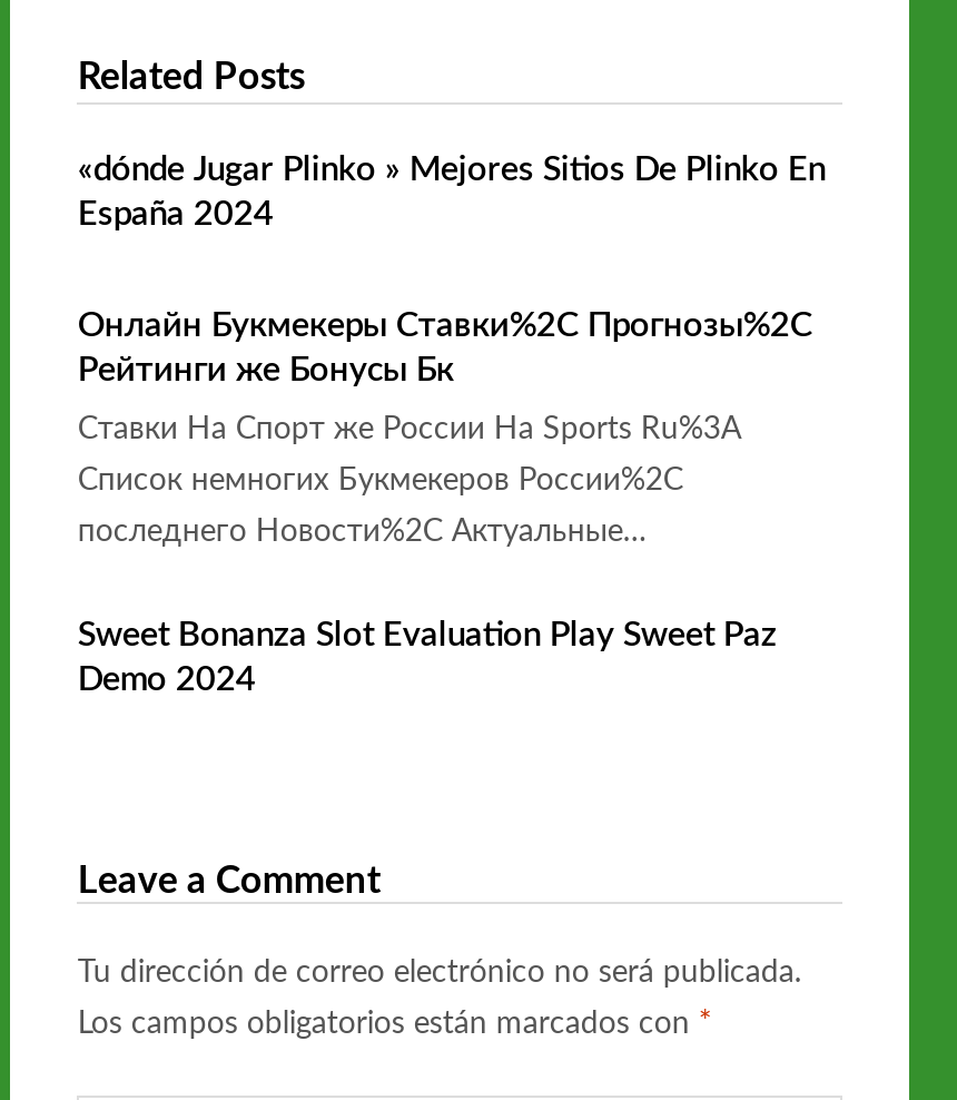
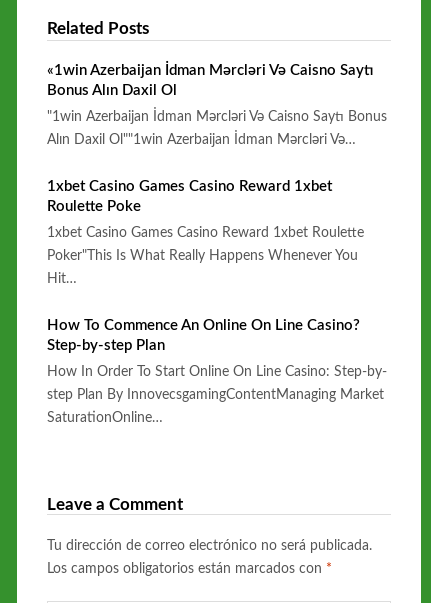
- «dónde Jugar Plinko » Mejores Sitios De Plinko En
- España 2024
- Онлайн Букмекеры Ставки%2C Прогнозы%2C
- Рейтинги же Бонусы Бк
- Ставки На Спорт же России На Sports Ru%3A
- Список немногих Букмекеров России%2C
- последнего Новости%2C Актуальные…
- Sweet Bonanza Slot Evaluation Play Sweet Paz
- Demo 2024
+ «1win Azerbaijan İdman Mərcləri Və Caisno Saytı
+ Bonus Alın Daxil Ol
+ "1win Azerbaijan İdman Mərcləri Və Caisno Saytı Bonus
+ Alın Daxil Ol""1win Azerbaijan İdman Mərcləri Və…
+ 1xbet Casino Games Casino Reward 1xbet
+ Roulette Poke
+ 1xbet Casino Games Casino Reward 1xbet Roulette
+ Poker"This Is What Really Happens Whenever You
+ Hit…
+ How To Commence An Online On Line Casino?
+ Step-by-step Plan
+ How In Order To Start Online On Line Casino: Step-by-
+ step Plan By InnovecsgamingContentManaging Market
+ SaturationOnline…
